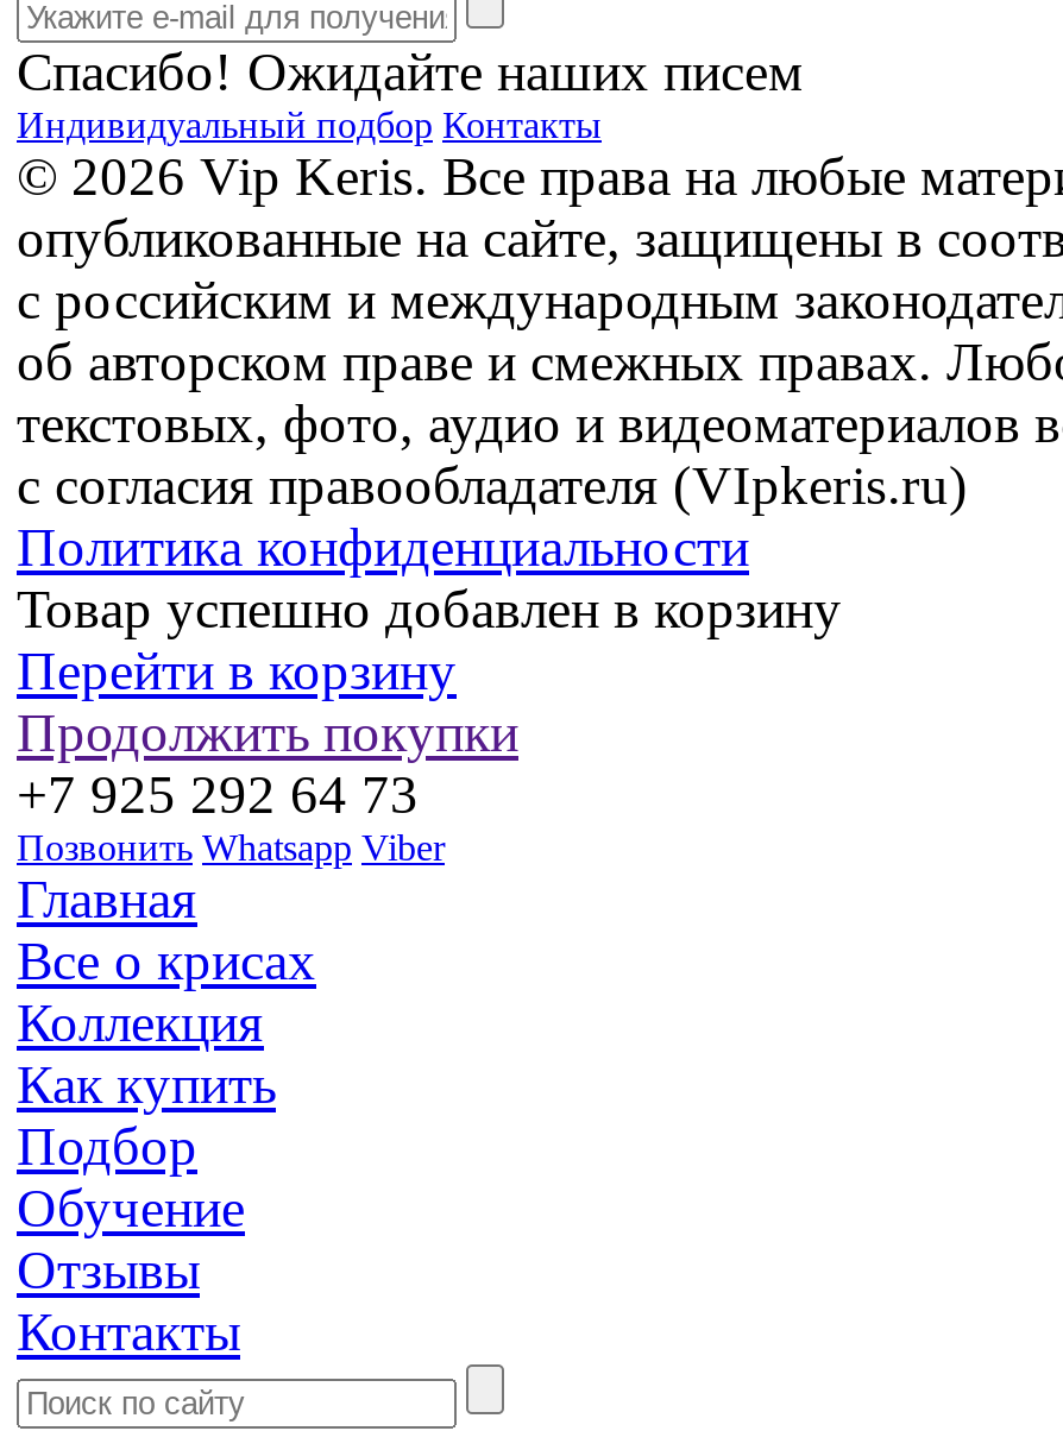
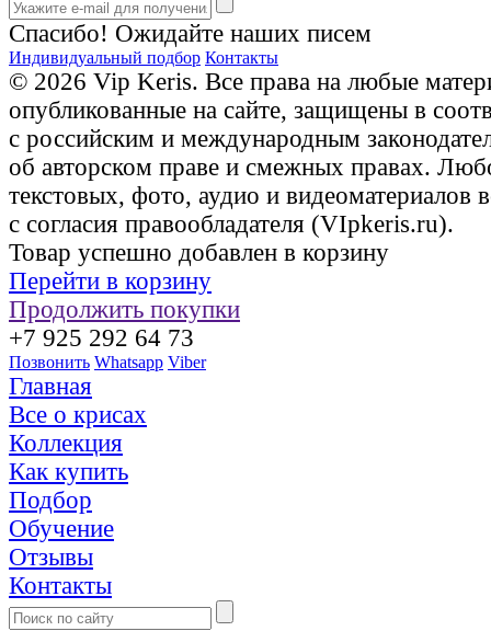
- с согласия правообладателя (VIpkeris.ru)
- Политика конфиденциальности
+ с согласия правообладателя (VIpkeris.ru).
